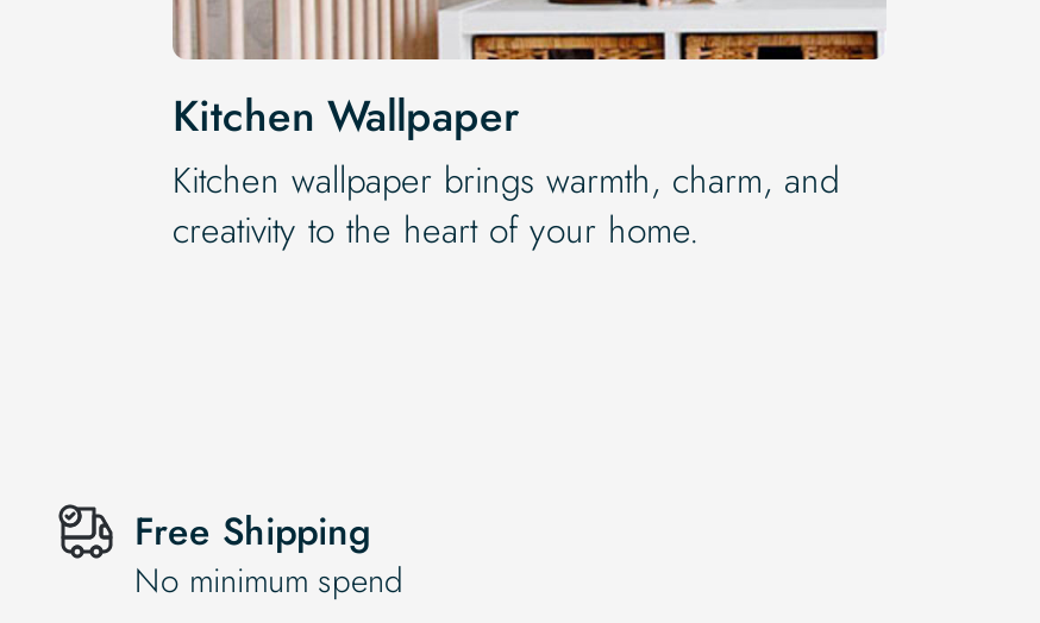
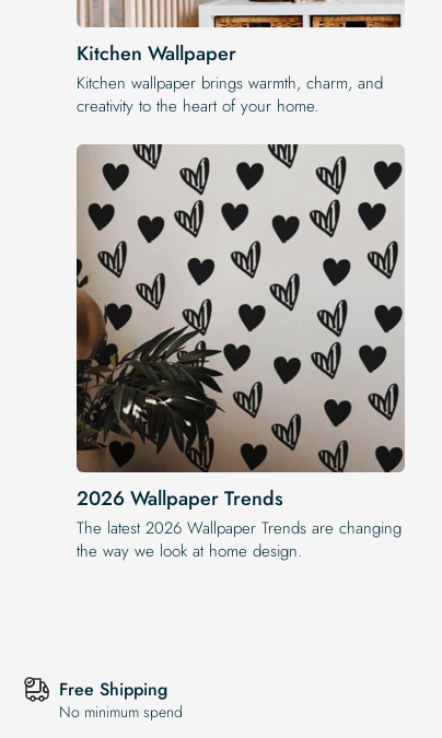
+ [image]
+ 2026 Wallpaper Trends
+ The latest 2026 Wallpaper Trends are changing
+ the way we look at home design.
